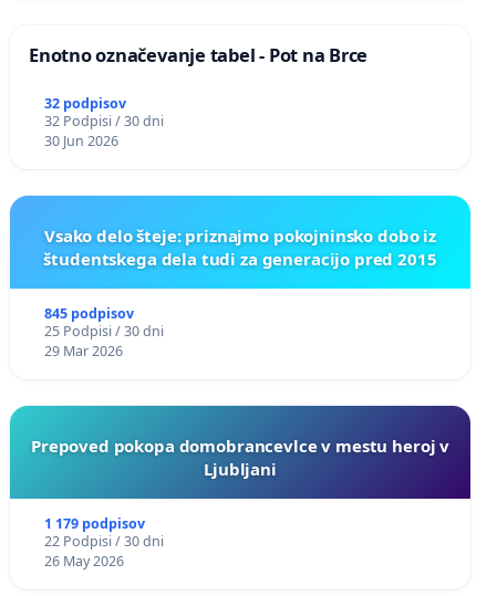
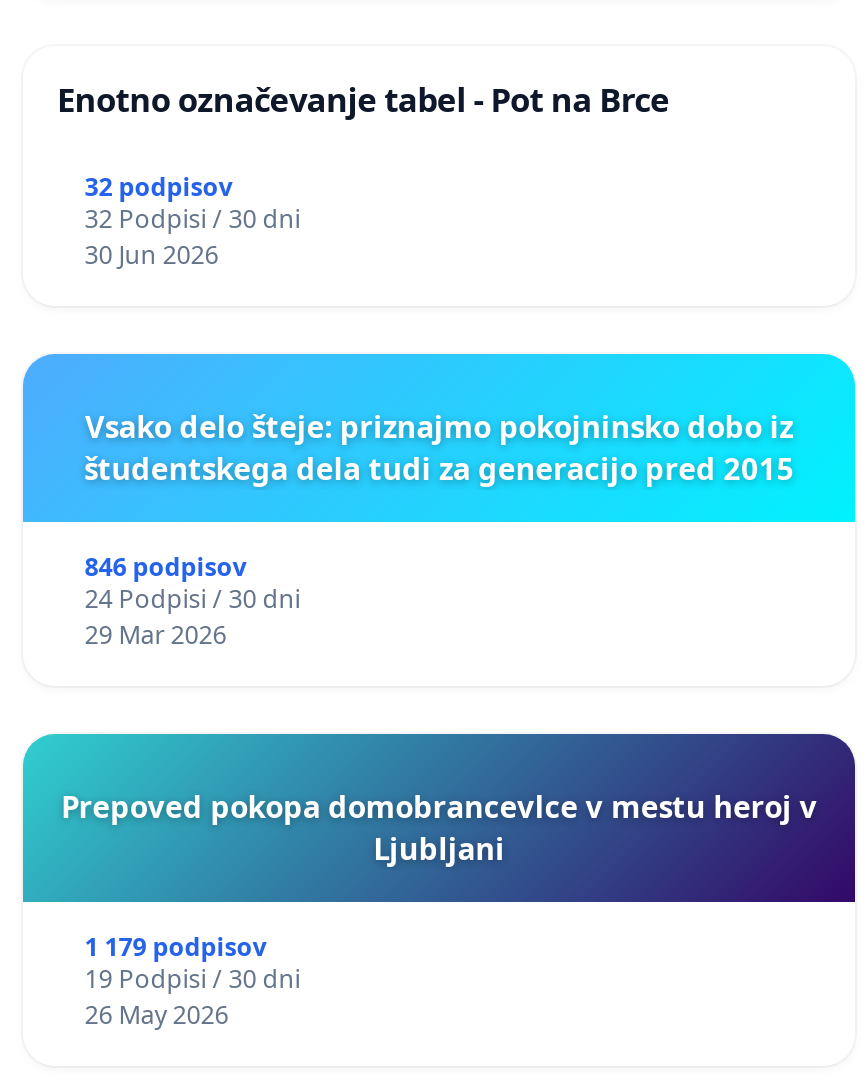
- 845 podpisov
+ 846 podpisov

- 25 Podpisi / 30 dni
+ 24 Podpisi / 30 dni

- 22 Podpisi / 30 dni
+ 19 Podpisi / 30 dni
